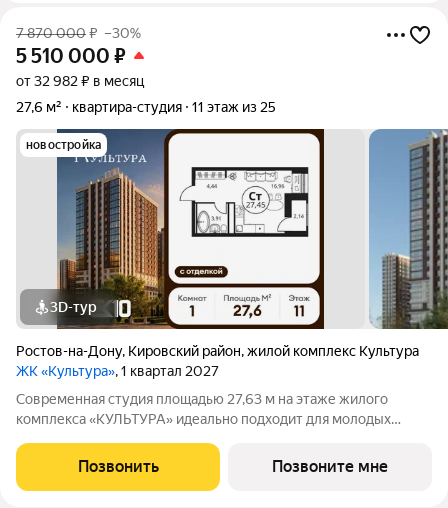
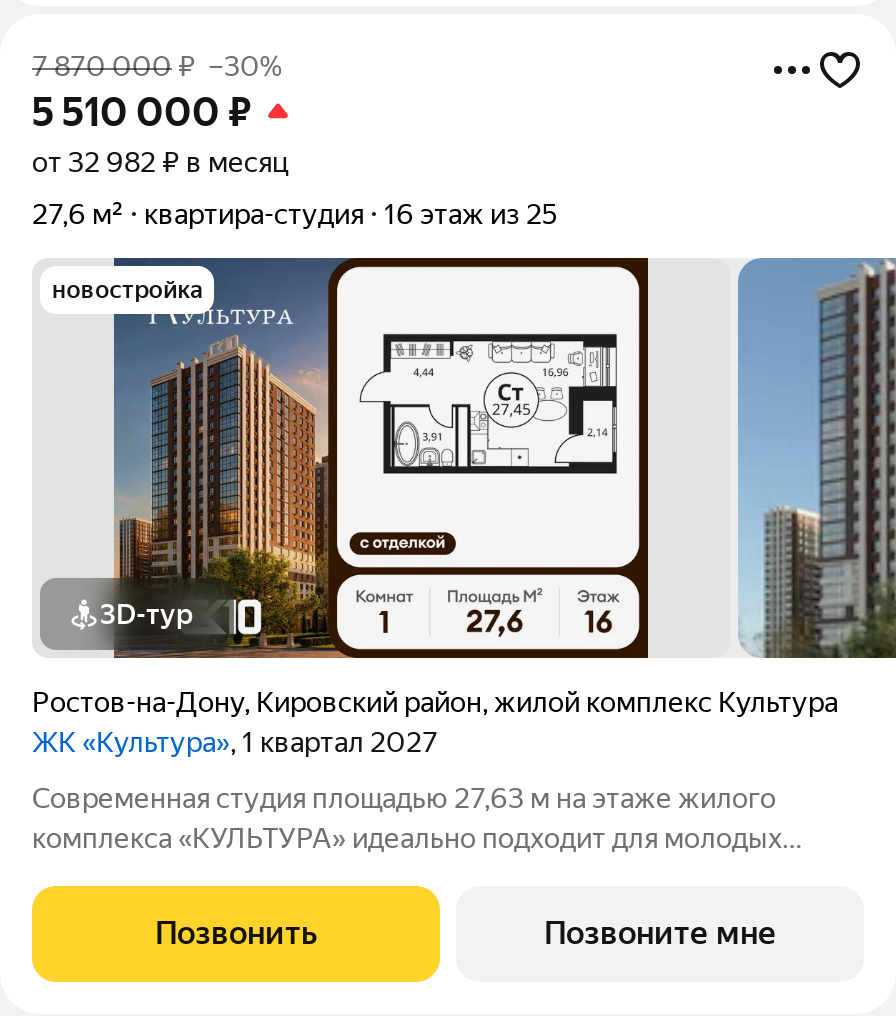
- 27,6 м² квартира-студия 11 этаж из 25
+ 27,6 м² квартира-студия 16 этаж из 25
